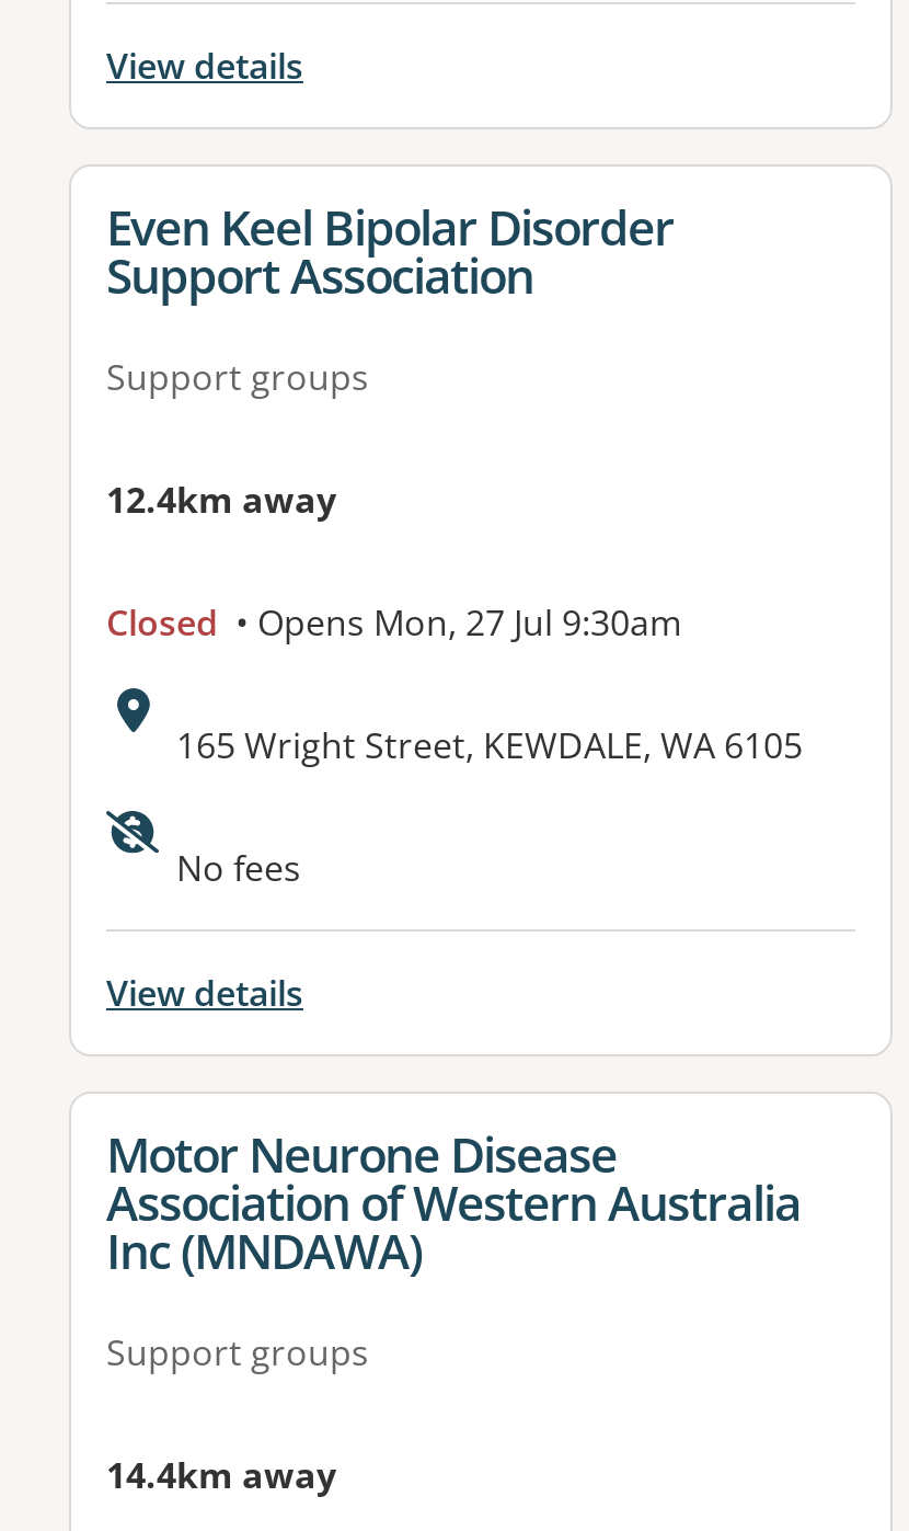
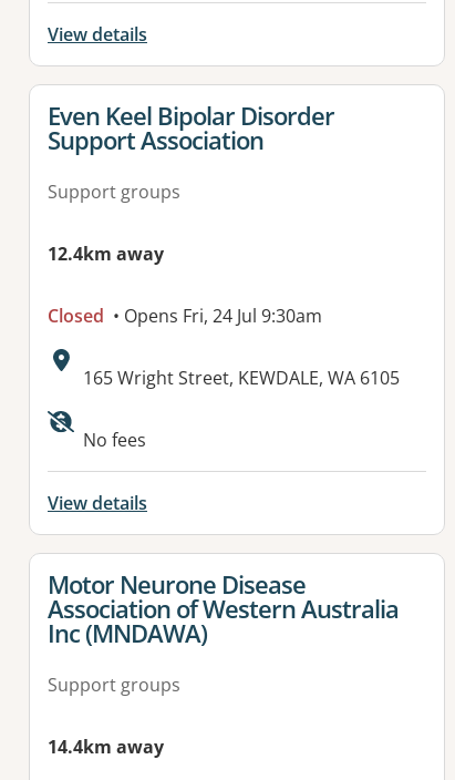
- Closed • Opens Mon, 27 Jul 9:30am
+ Closed • Opens Fri, 24 Jul 9:30am
